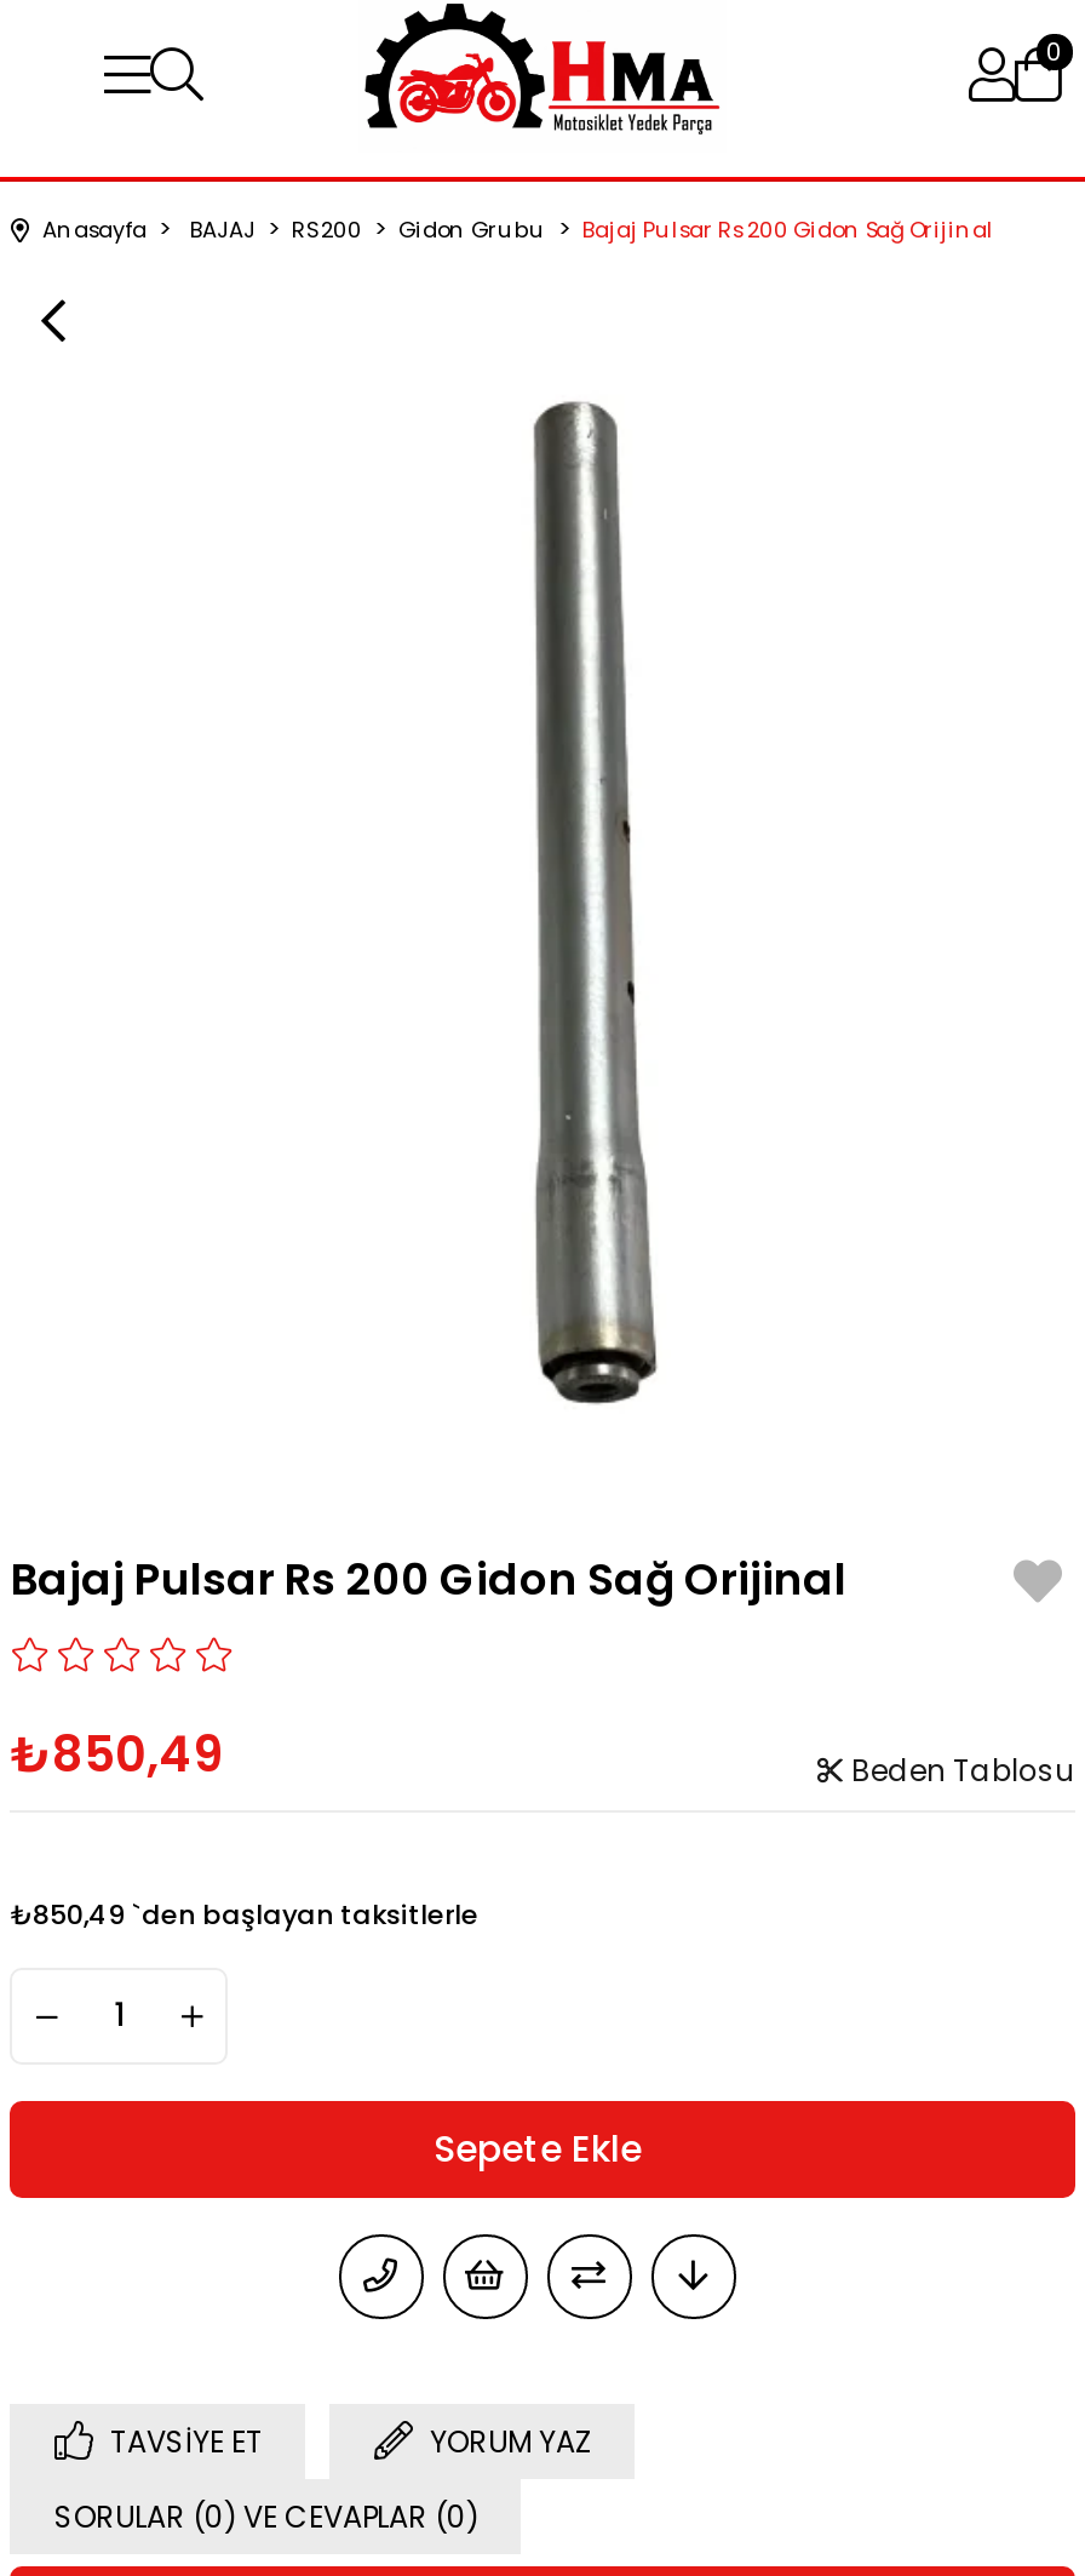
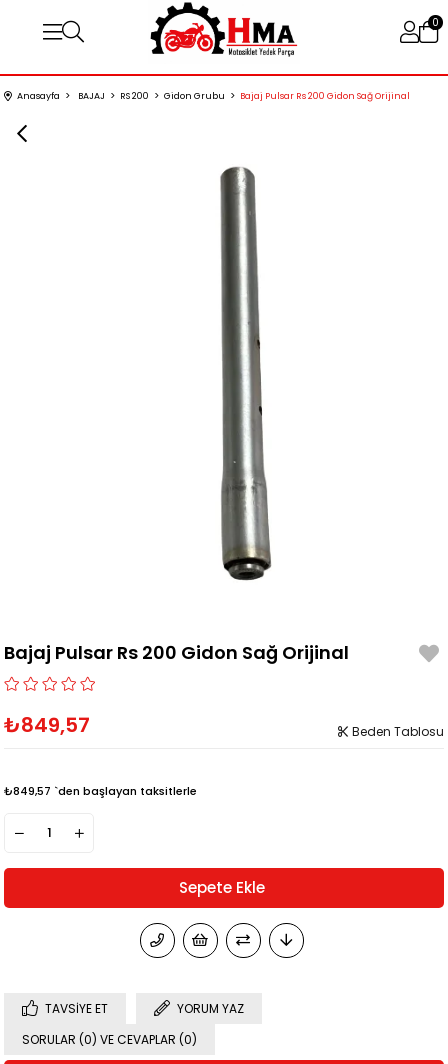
- ₺850,49
+ ₺849,57

- ₺850,49 `den başlayan taksitlerle
+ ₺849,57 `den başlayan taksitlerle
